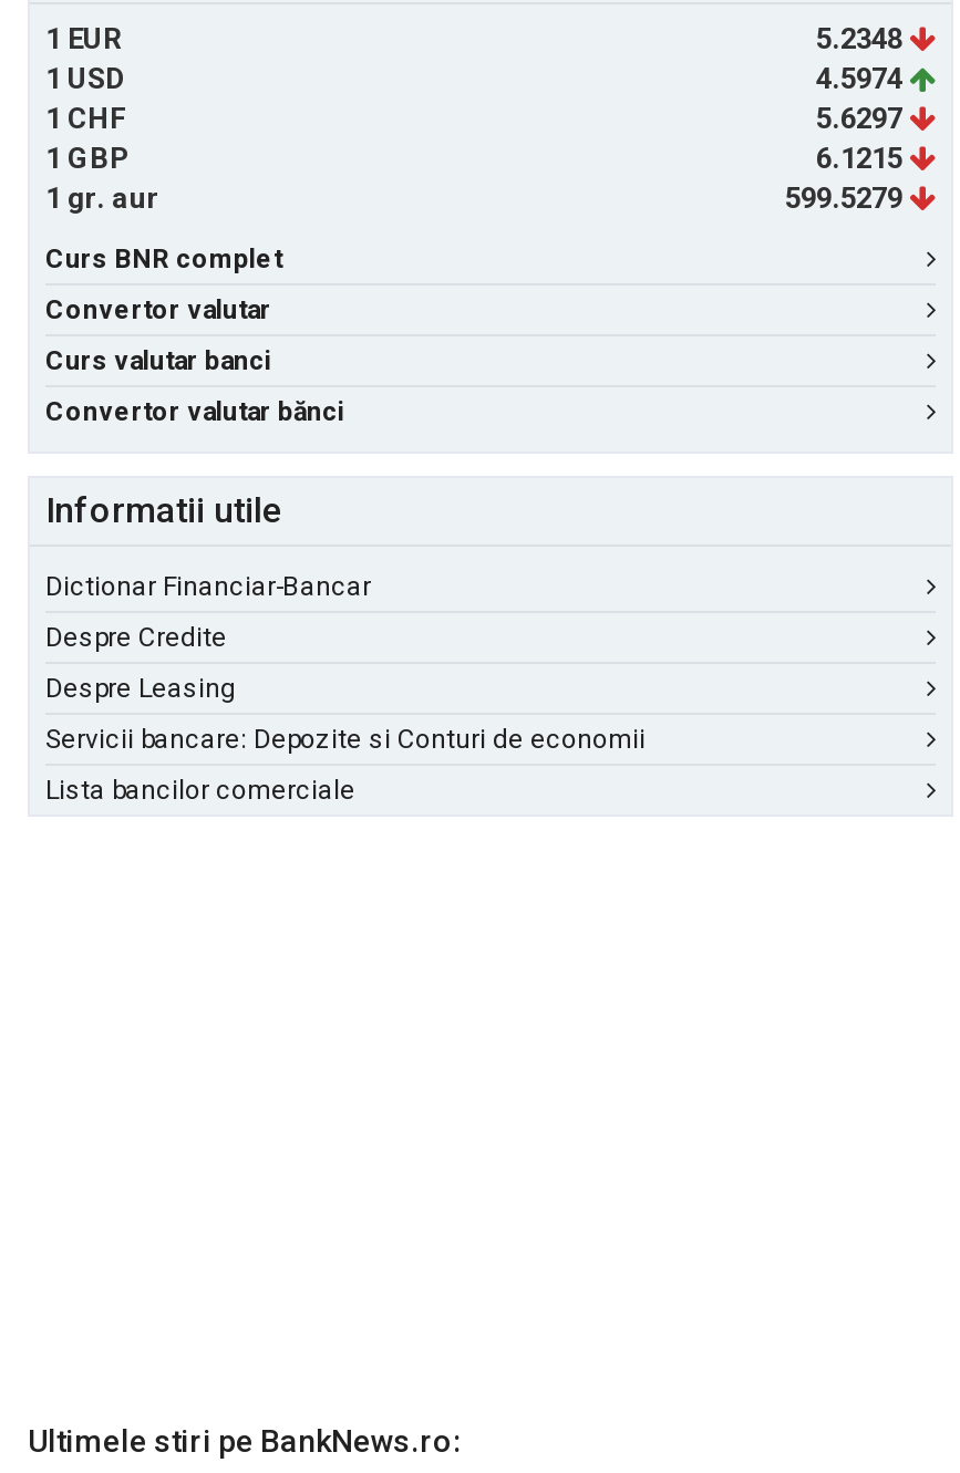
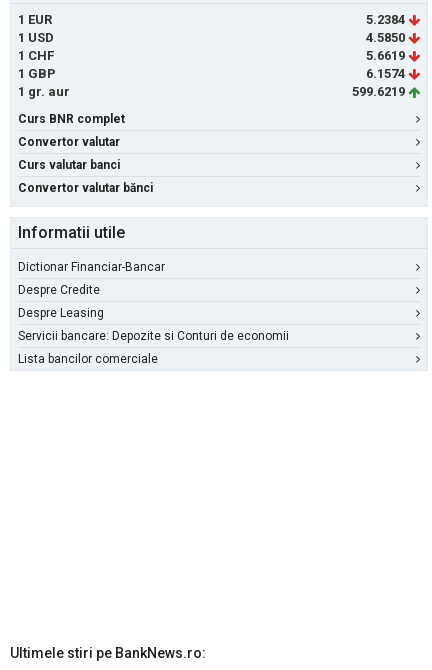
- 5.2348
+ 5.2384

- 4.5974
+ 4.5850

- 5.6297
+ 5.6619

- 6.1215
+ 6.1574

- 599.5279
+ 599.6219
